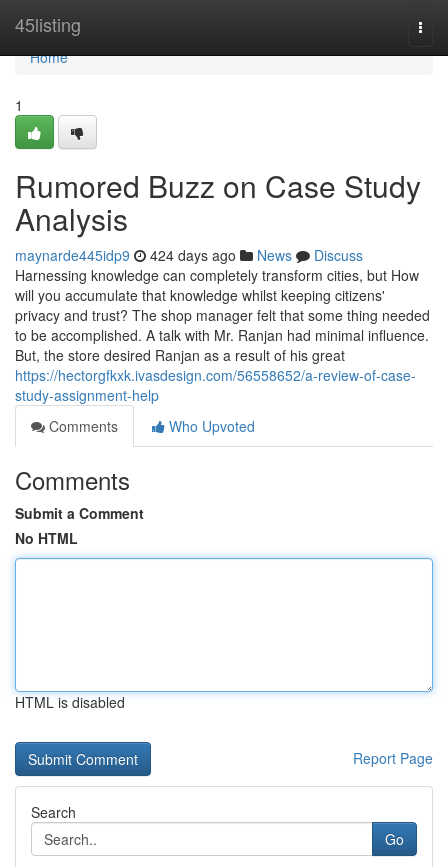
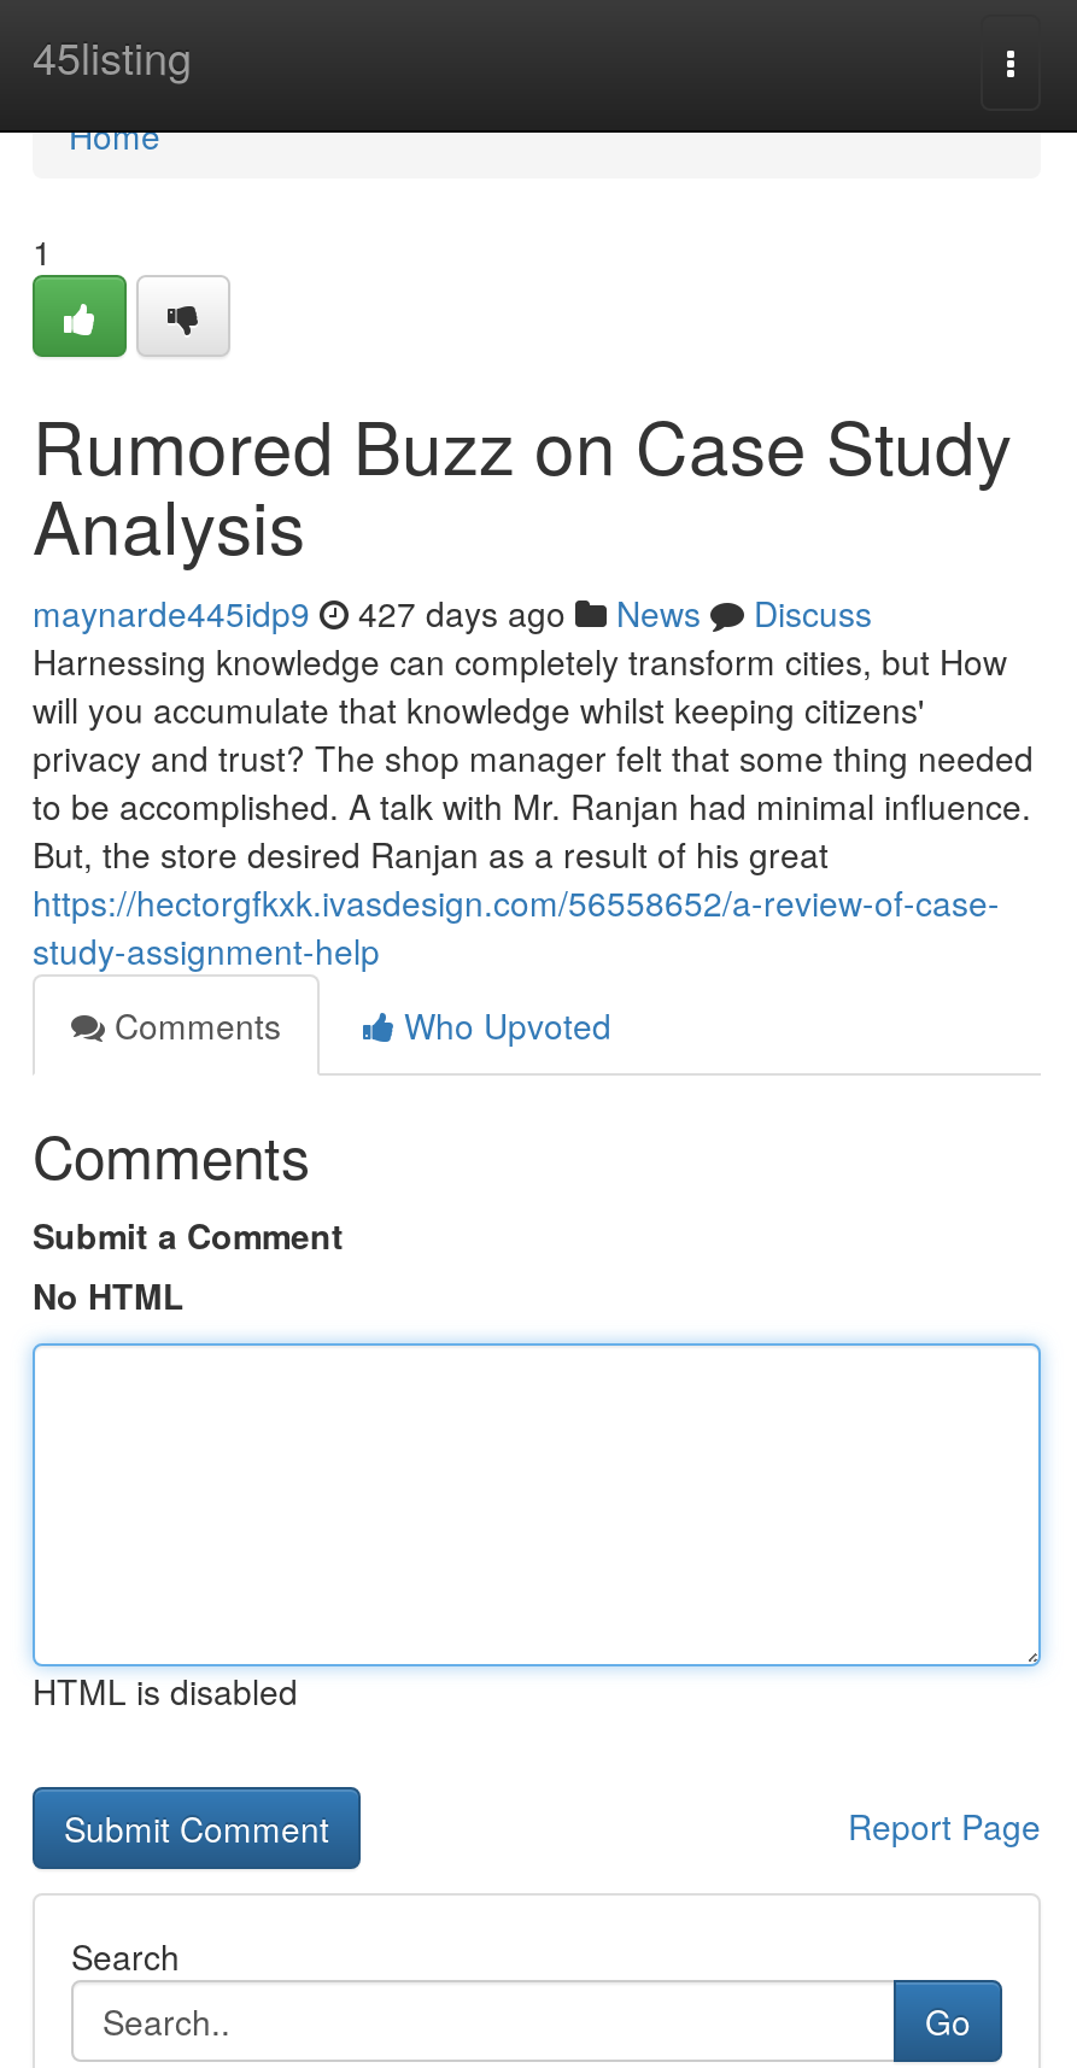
- maynarde445idp9 424 days ago News Discuss
+ maynarde445idp9 427 days ago News Discuss
